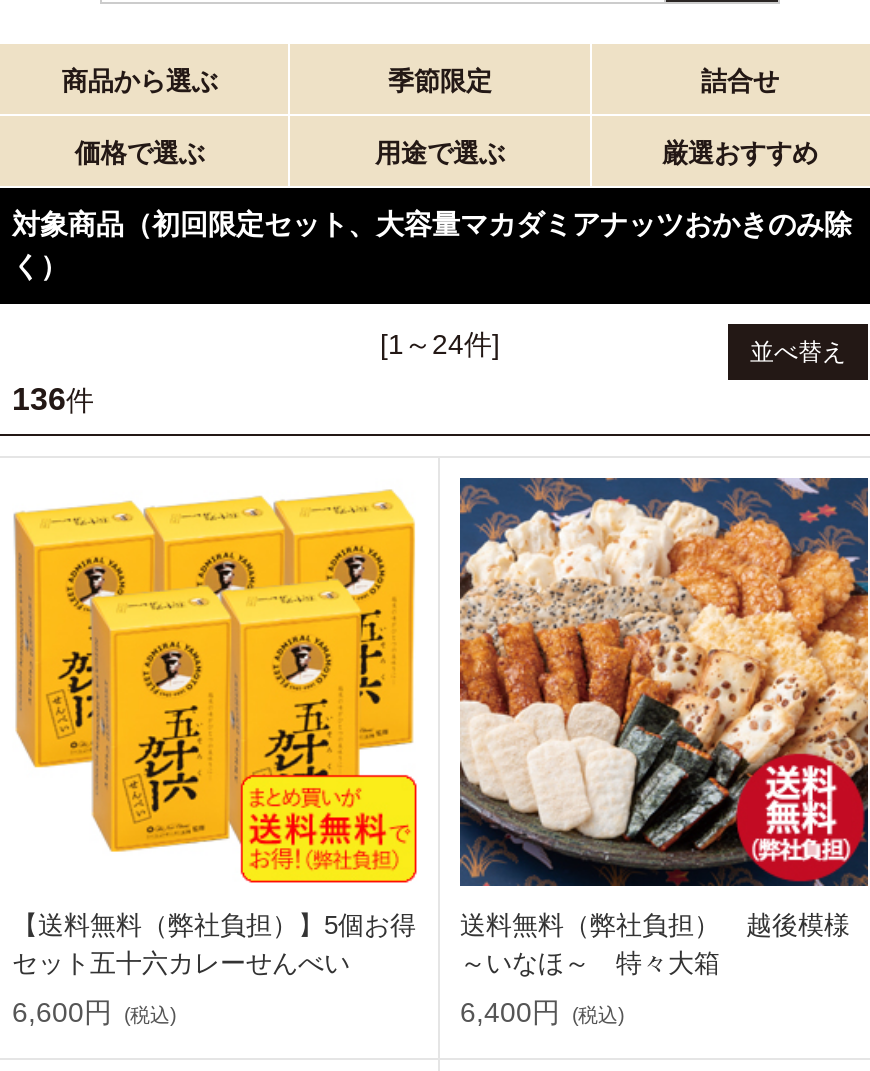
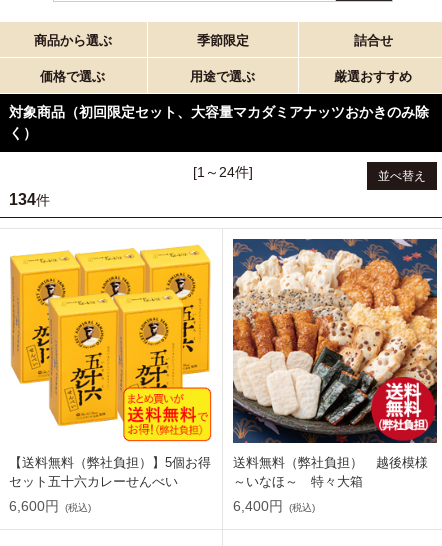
- 136件
+ 134件
